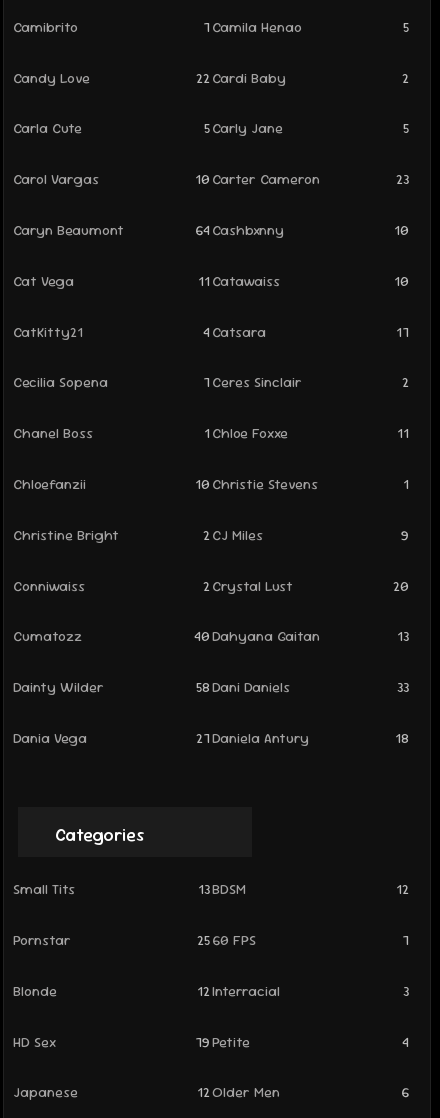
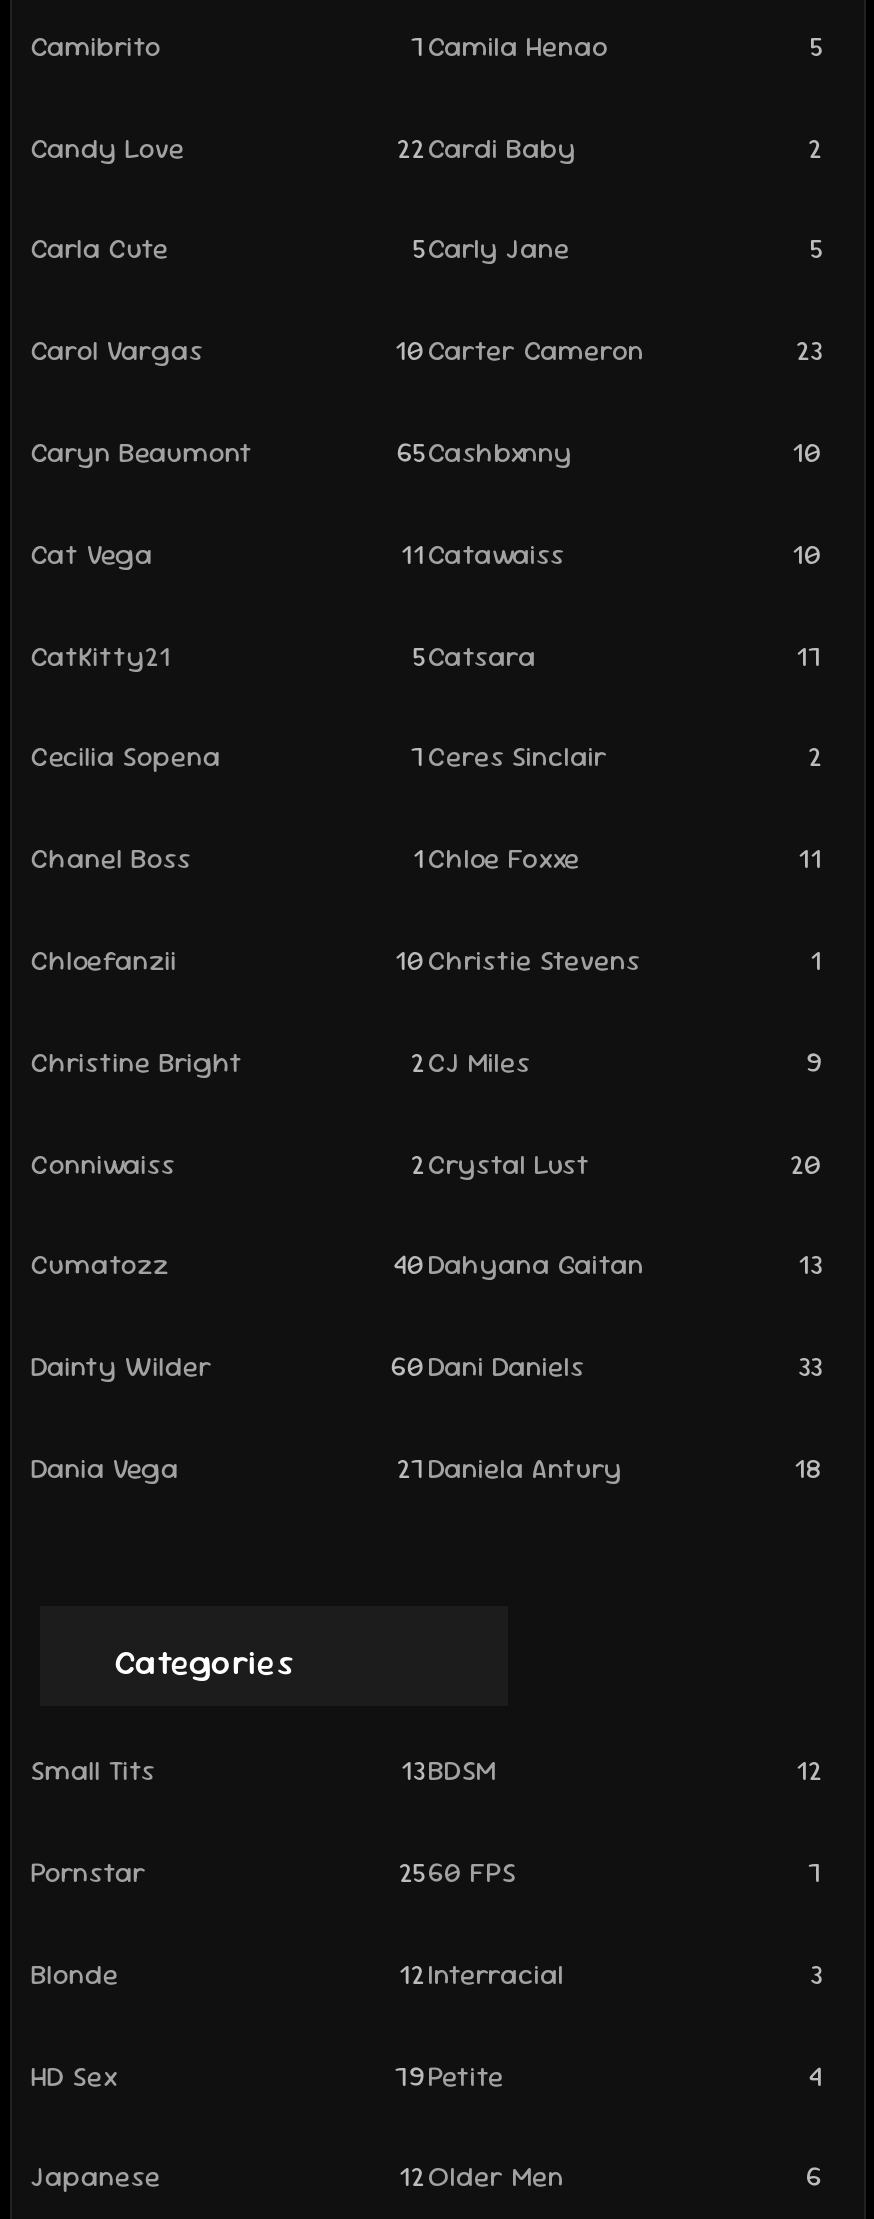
- 64 Cashbxnny
+ 65 Cashbxnny

- 4 Catsara
+ 5 Catsara

- 58 Dani Daniels
+ 60 Dani Daniels
